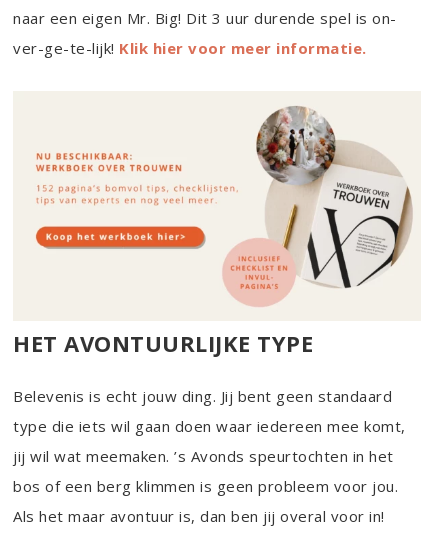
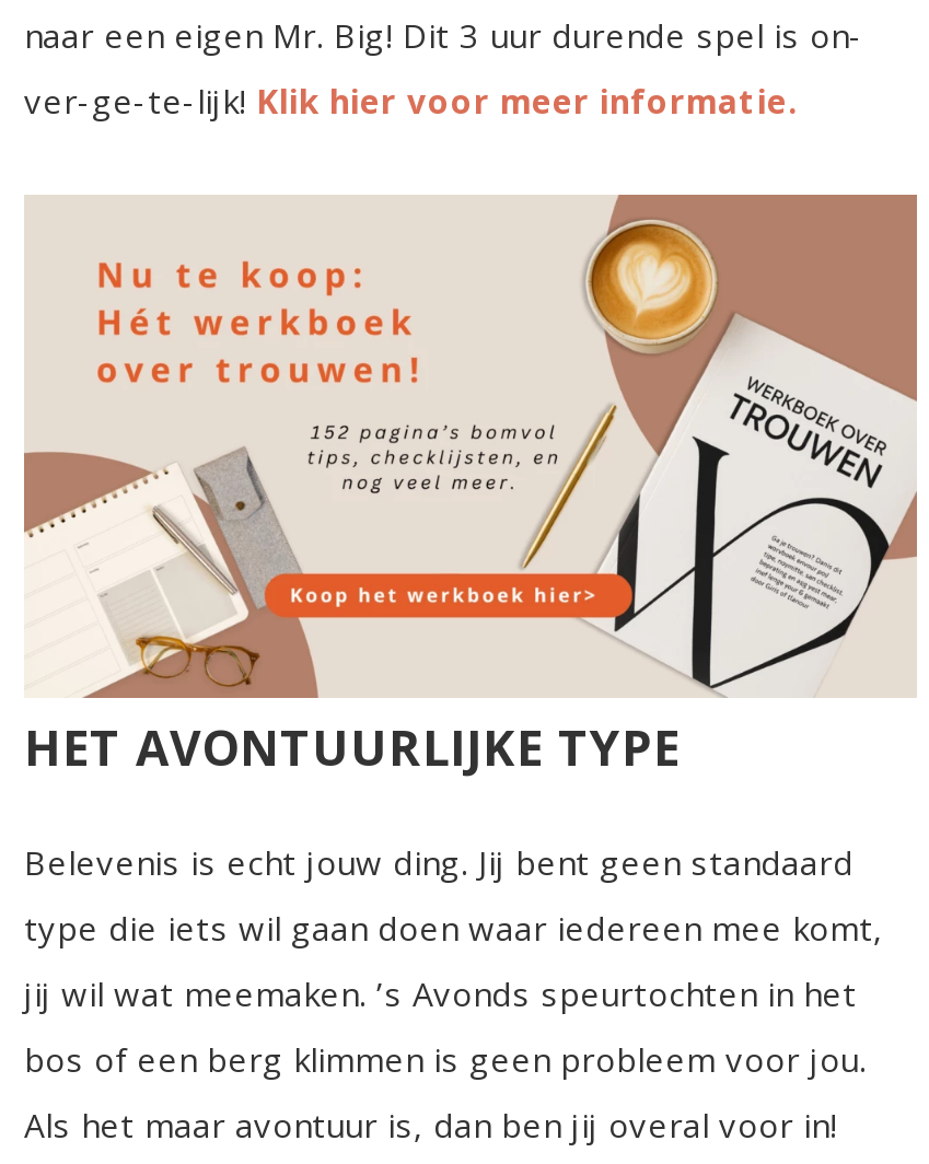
- [image]
+ [image]
